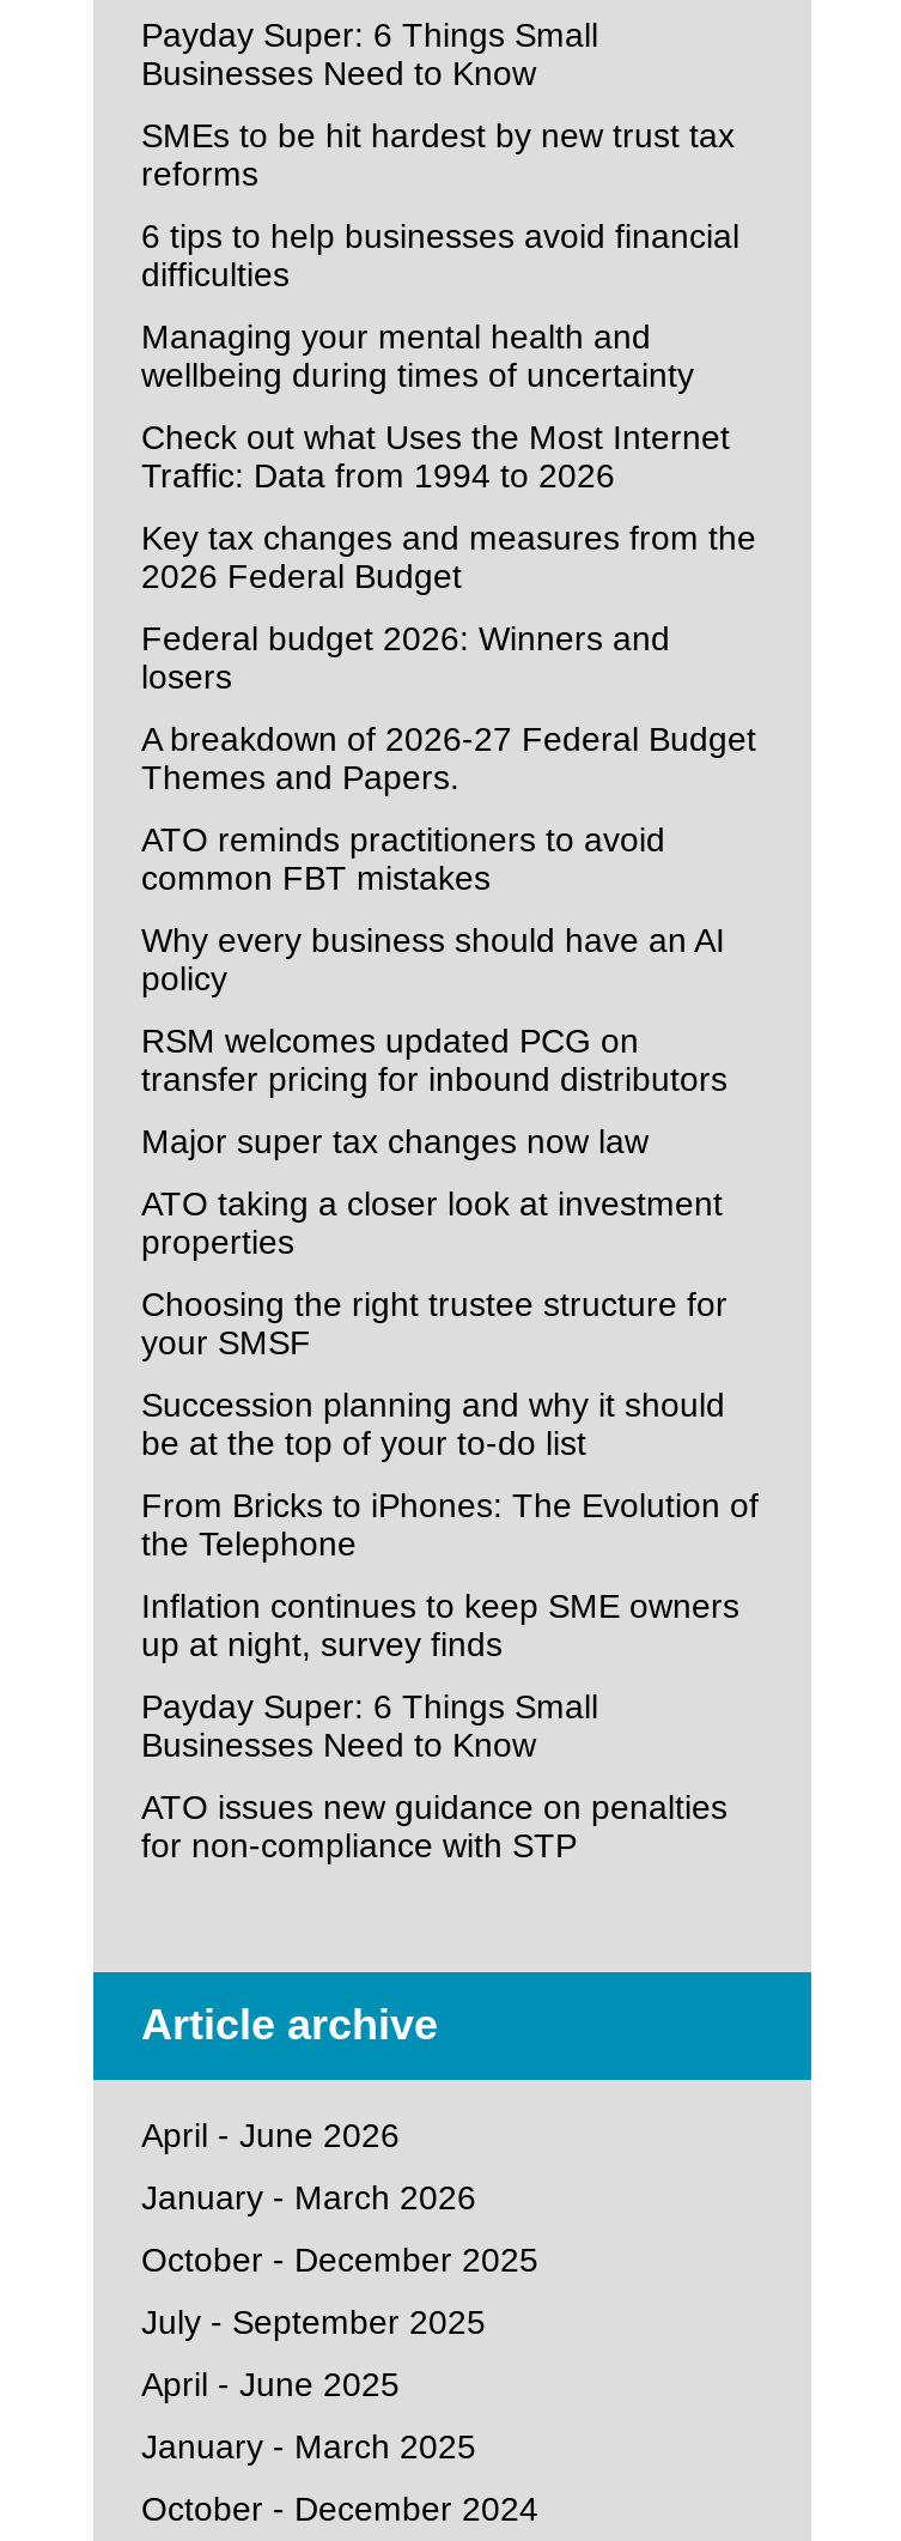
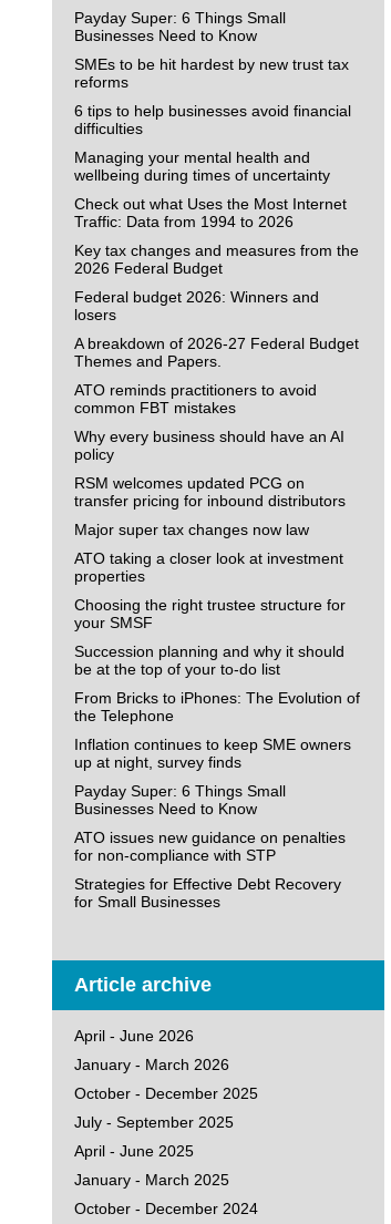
+ Strategies for Effective Debt Recovery
+ for Small Businesses
